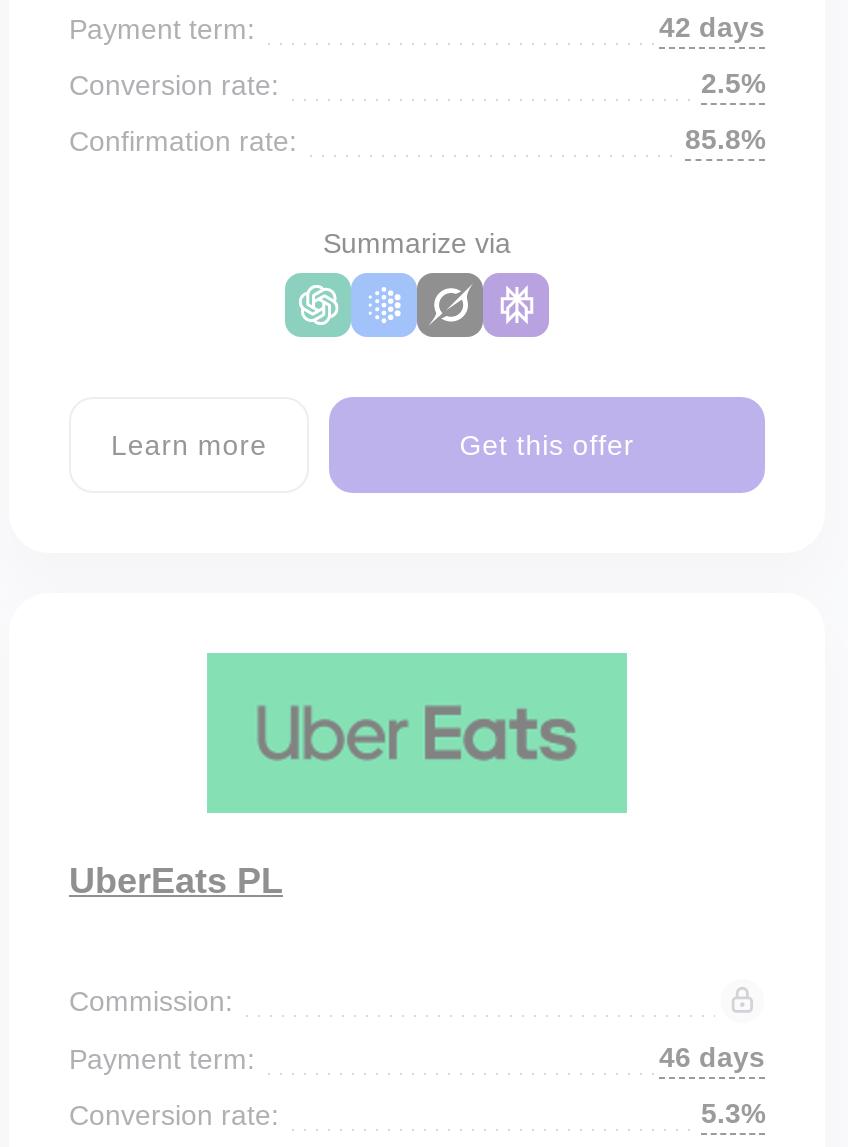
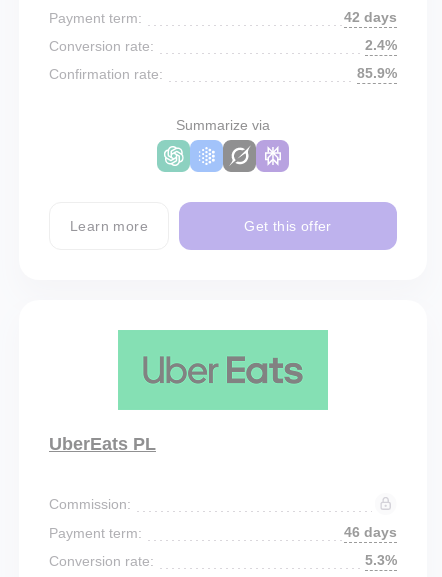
- 2.5%
+ 2.4%

- 85.8%
+ 85.9%
